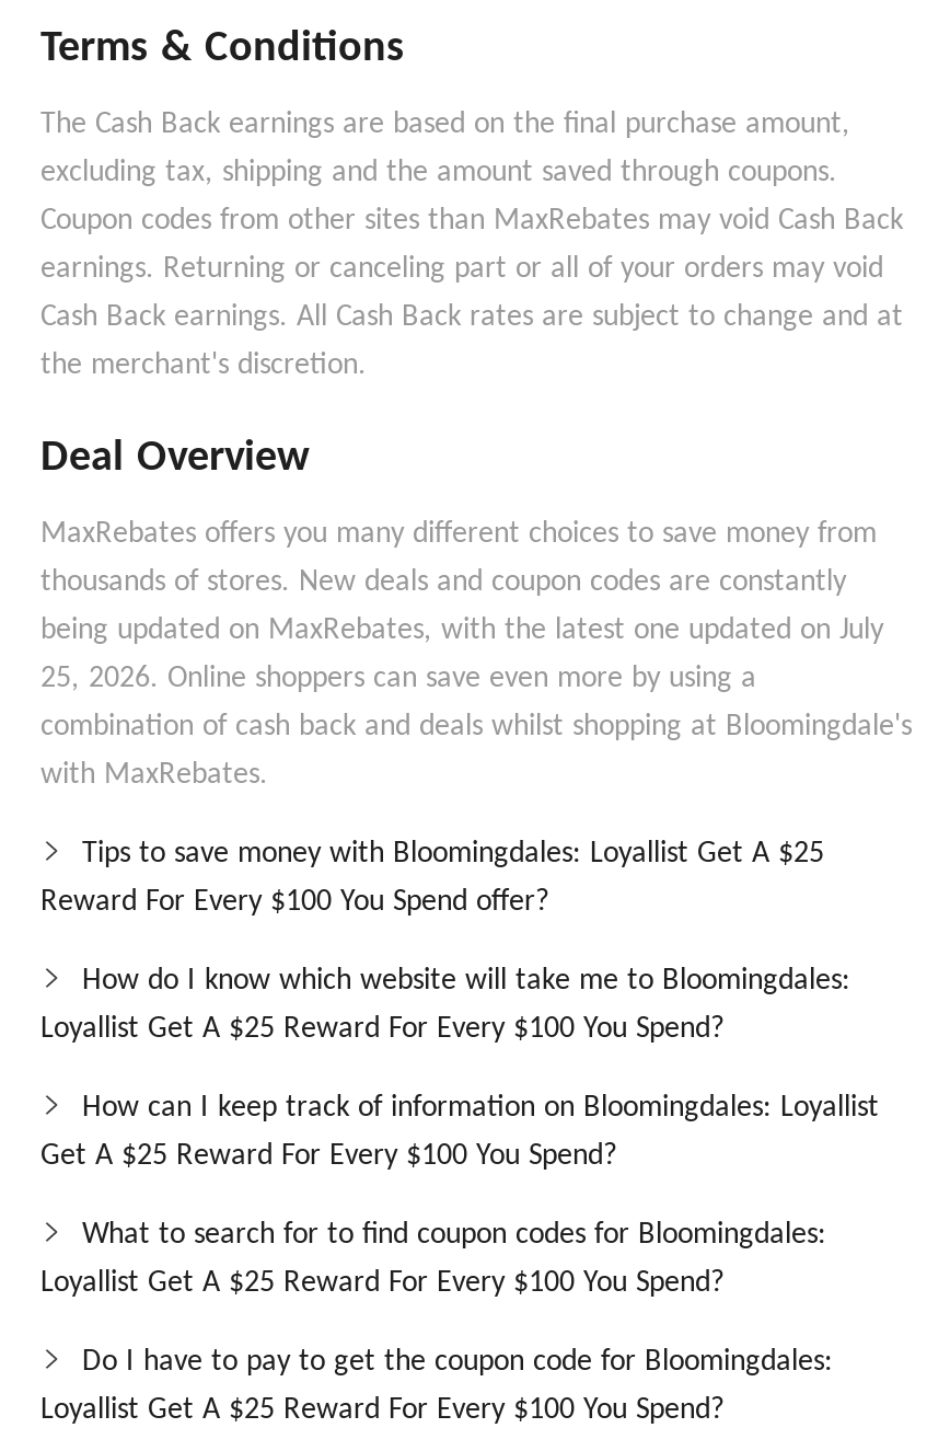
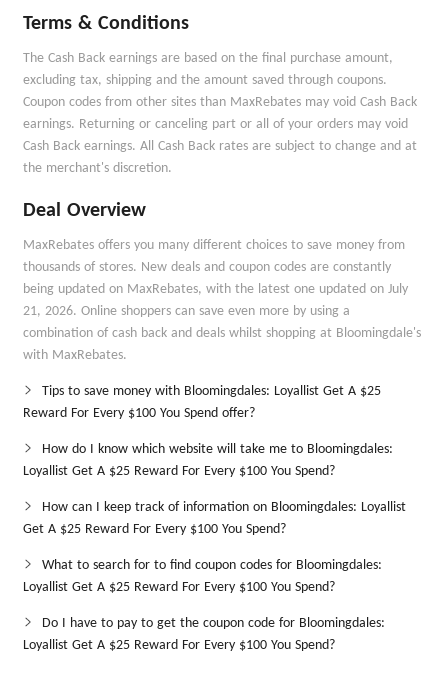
- 25, 2026. Online shoppers can save even more by using a
+ 21, 2026. Online shoppers can save even more by using a
